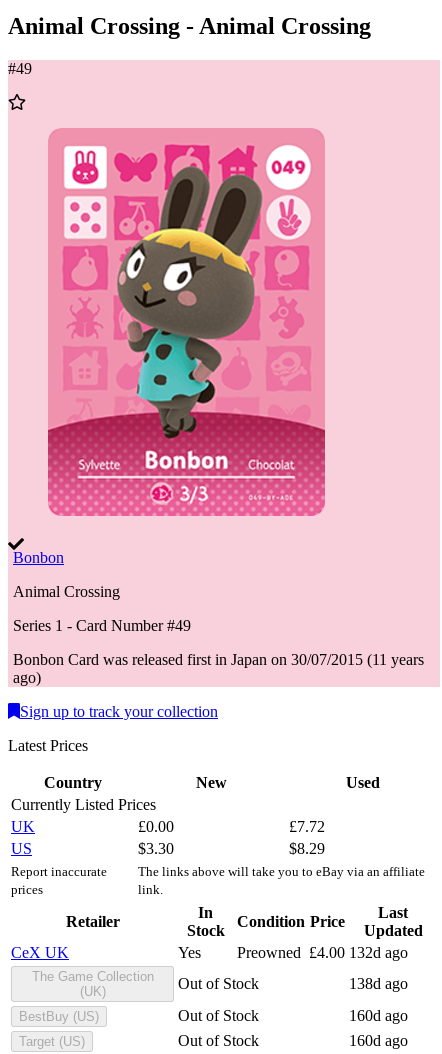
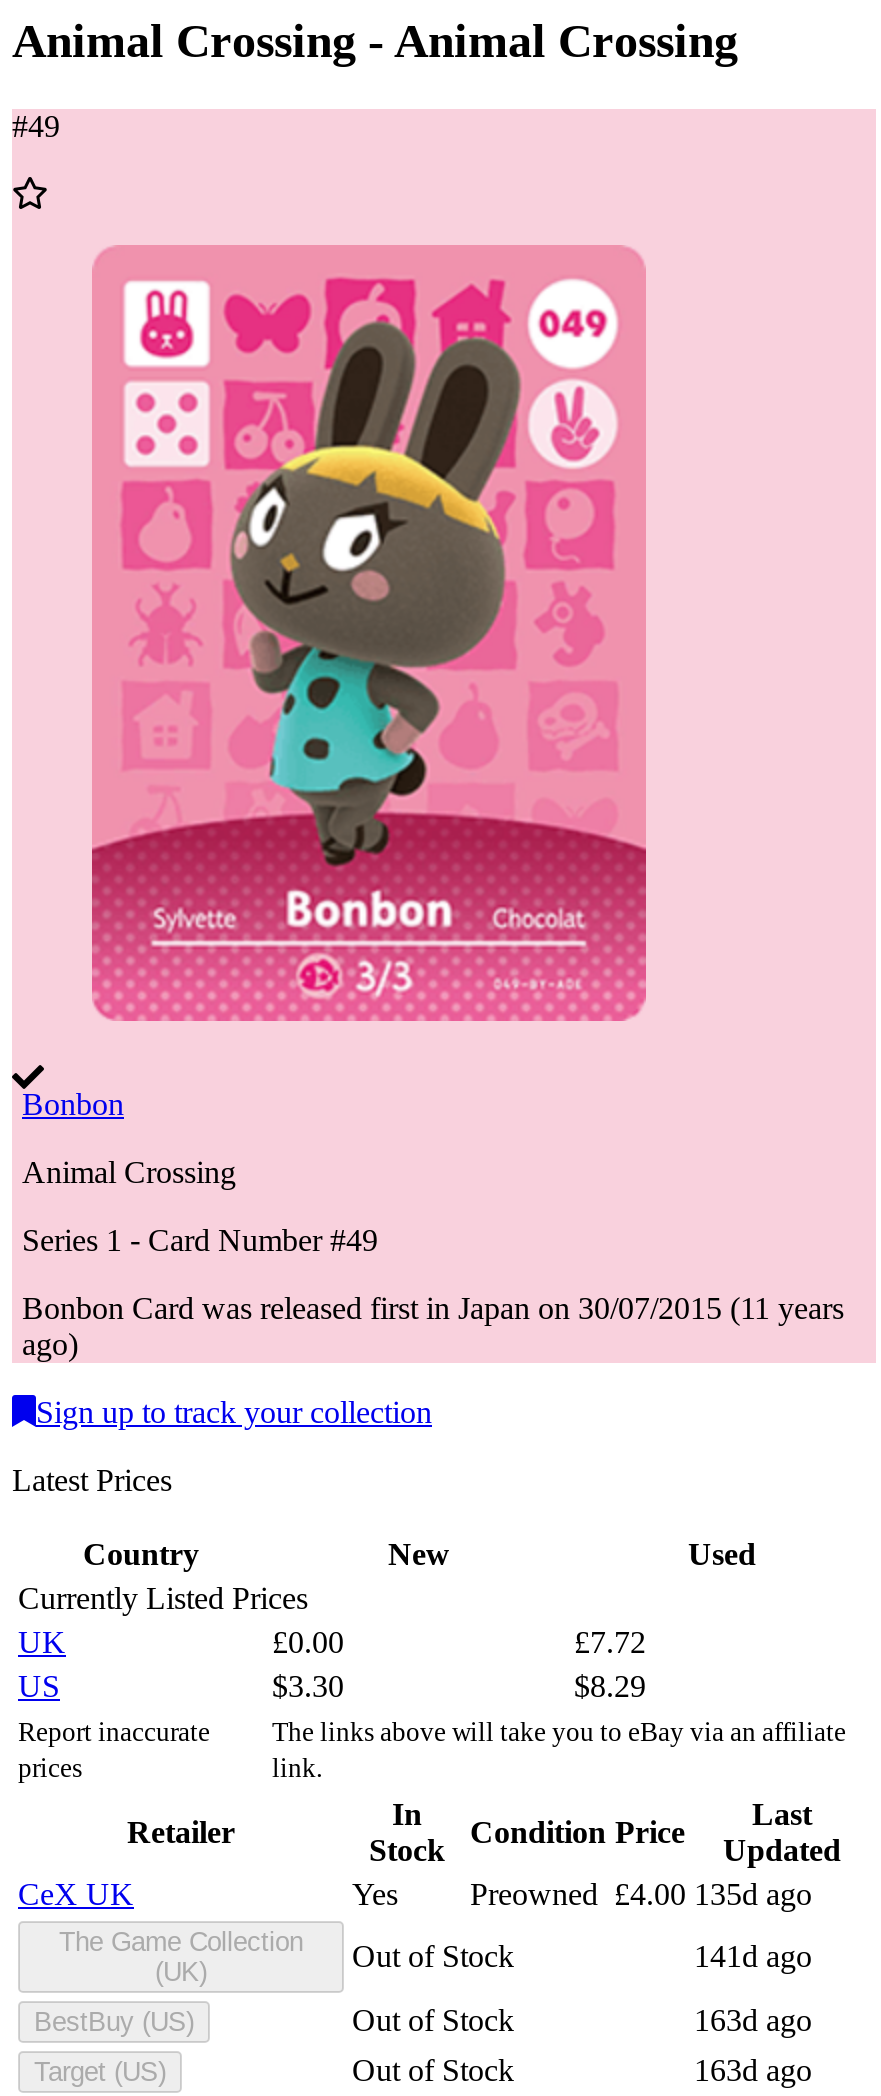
- Preowned £4.00 132d ago
+ Preowned £4.00 135d ago

- 138d ago
+ 141d ago

- 160d ago
+ 163d ago

- 160d ago
+ 163d ago
